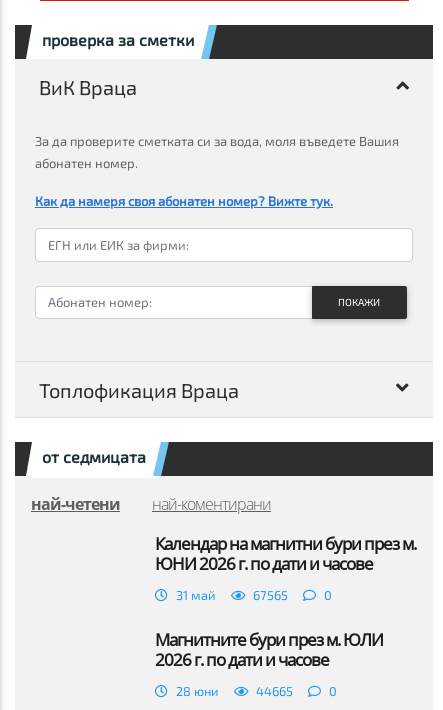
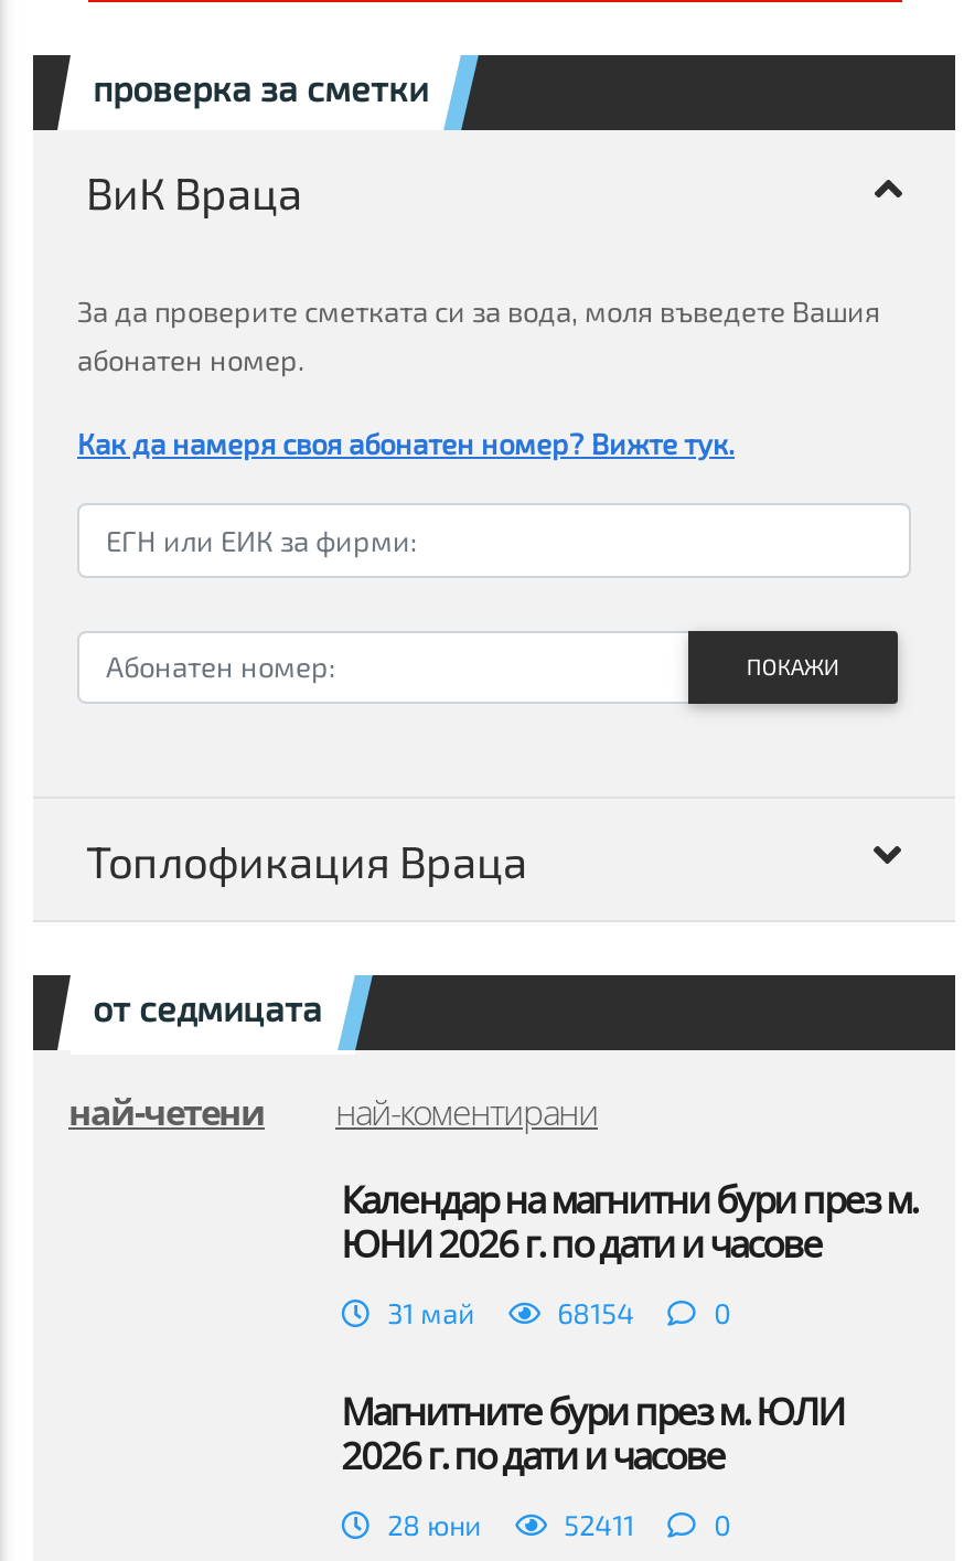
- 67565
+ 68154

- 44665
+ 52411
